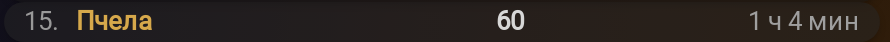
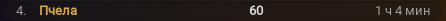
- 15. Пчела
+ 4.
+ Пчела
